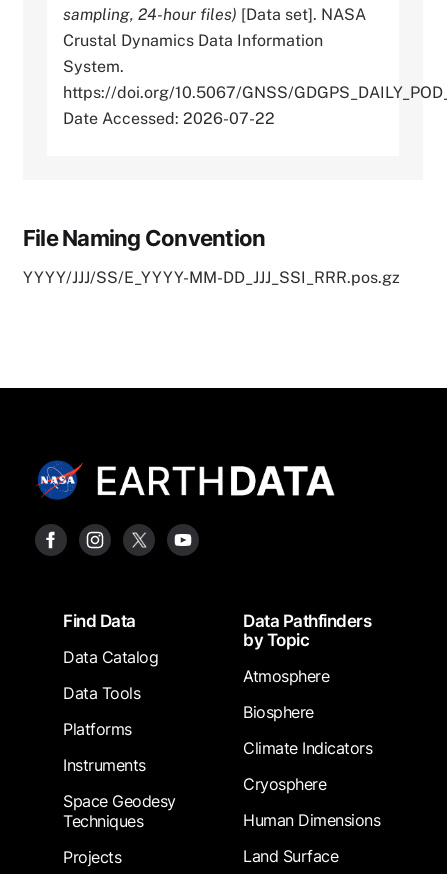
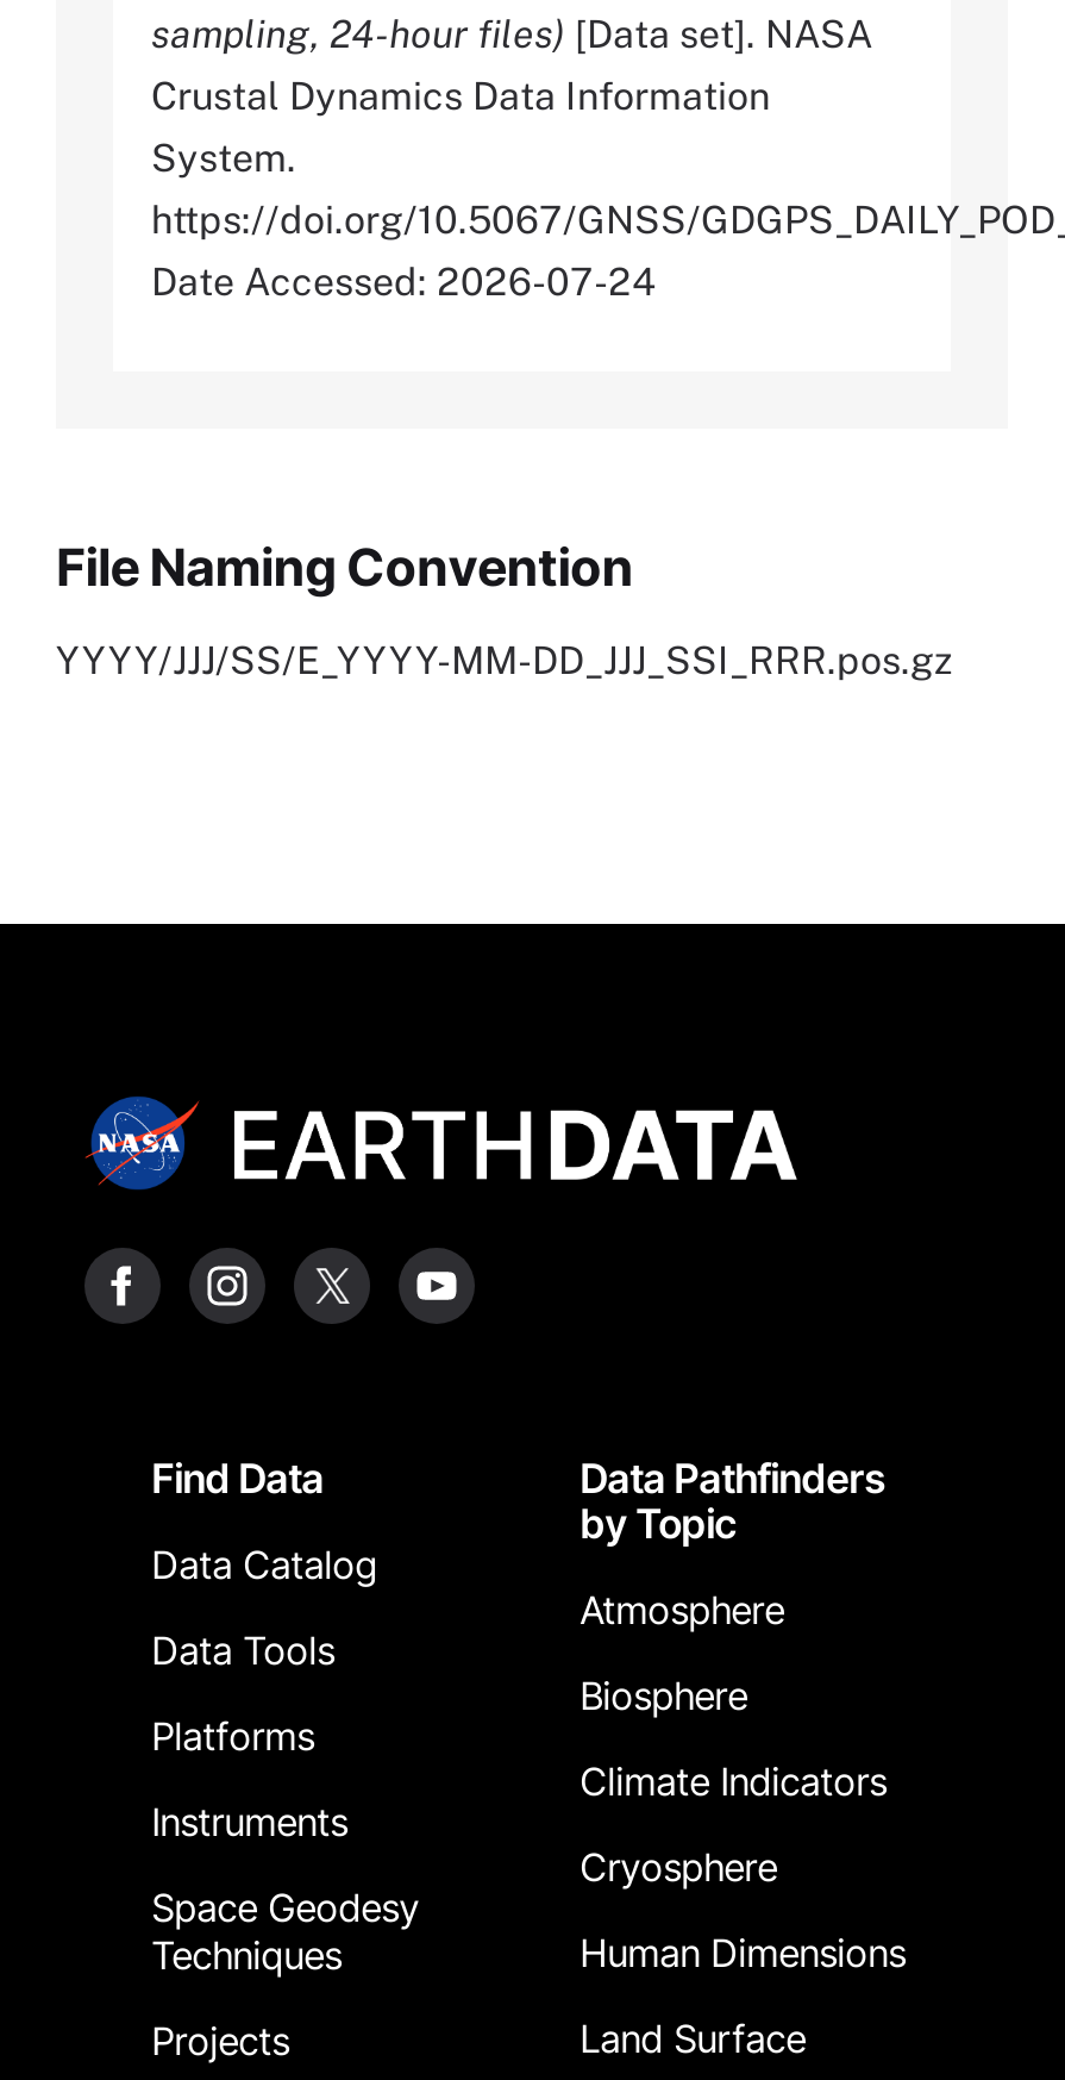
- Date Accessed: 2026-07-22
+ Date Accessed: 2026-07-24
